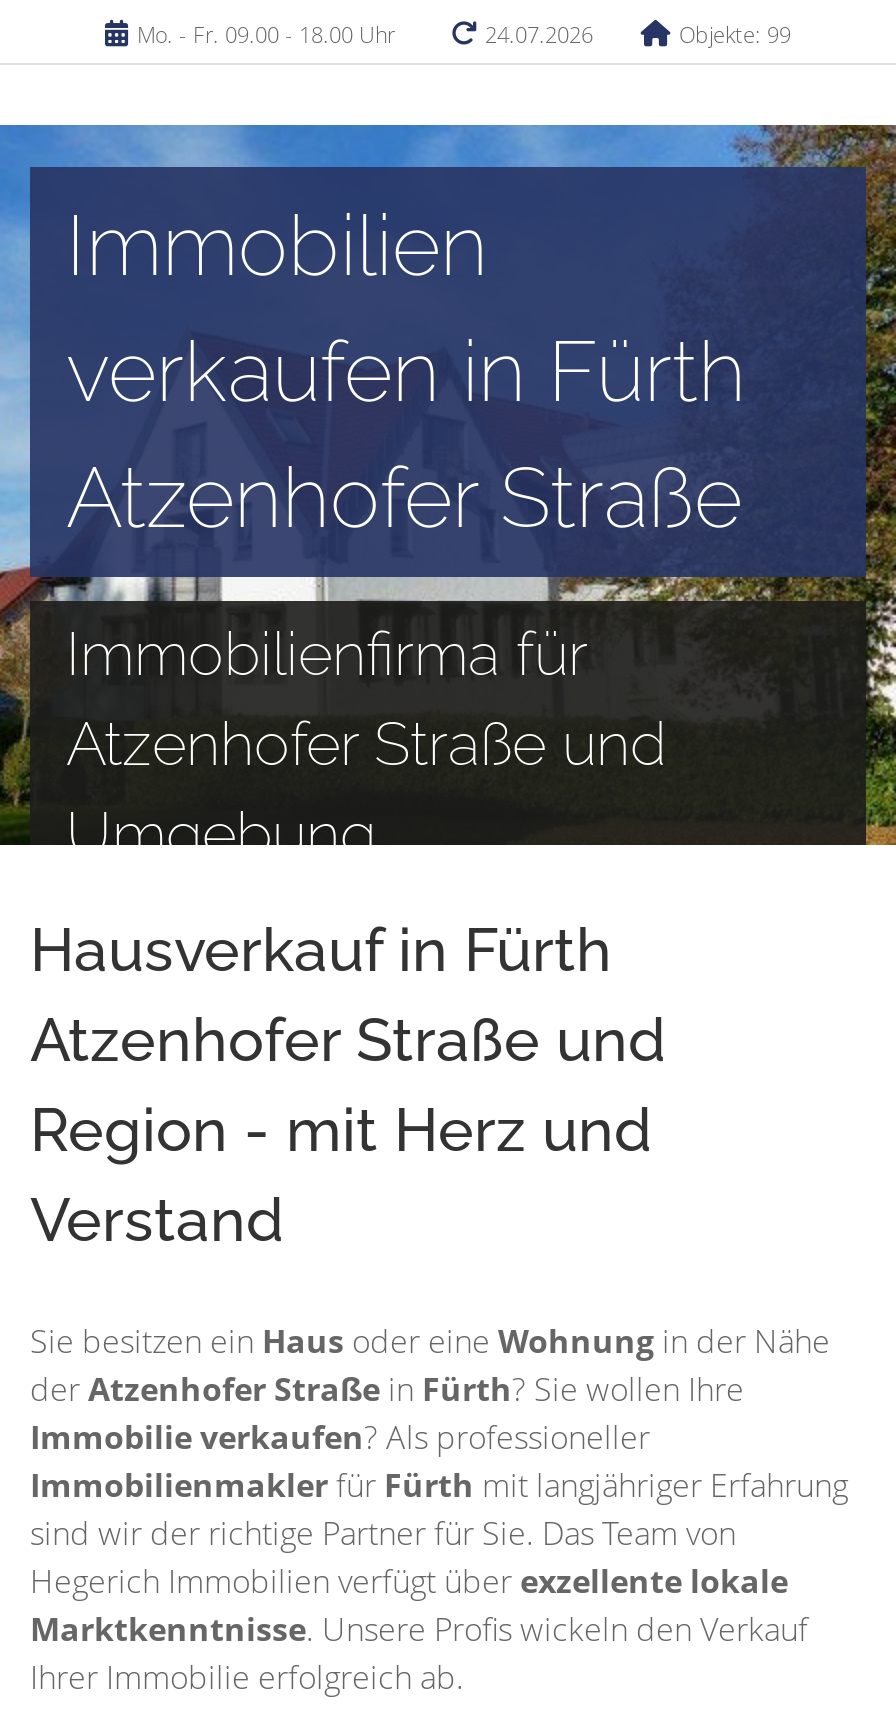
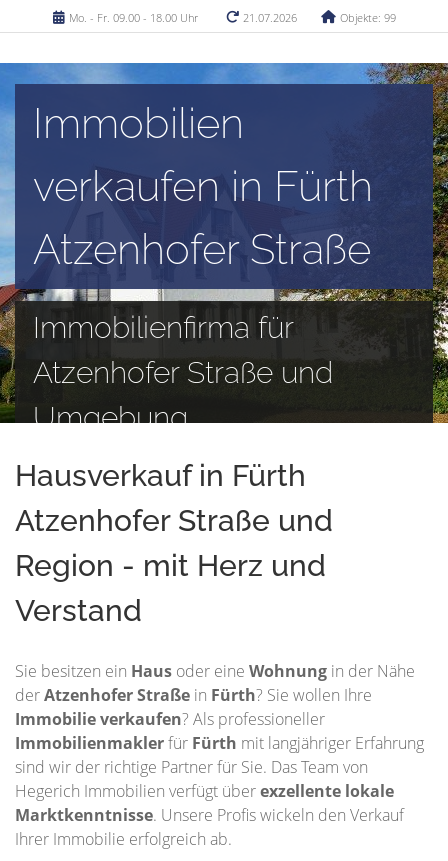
- 24.07.2026
+ 21.07.2026
